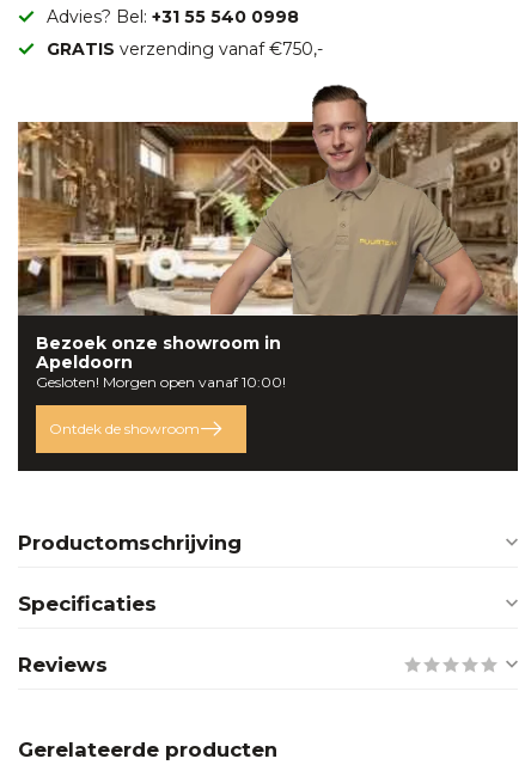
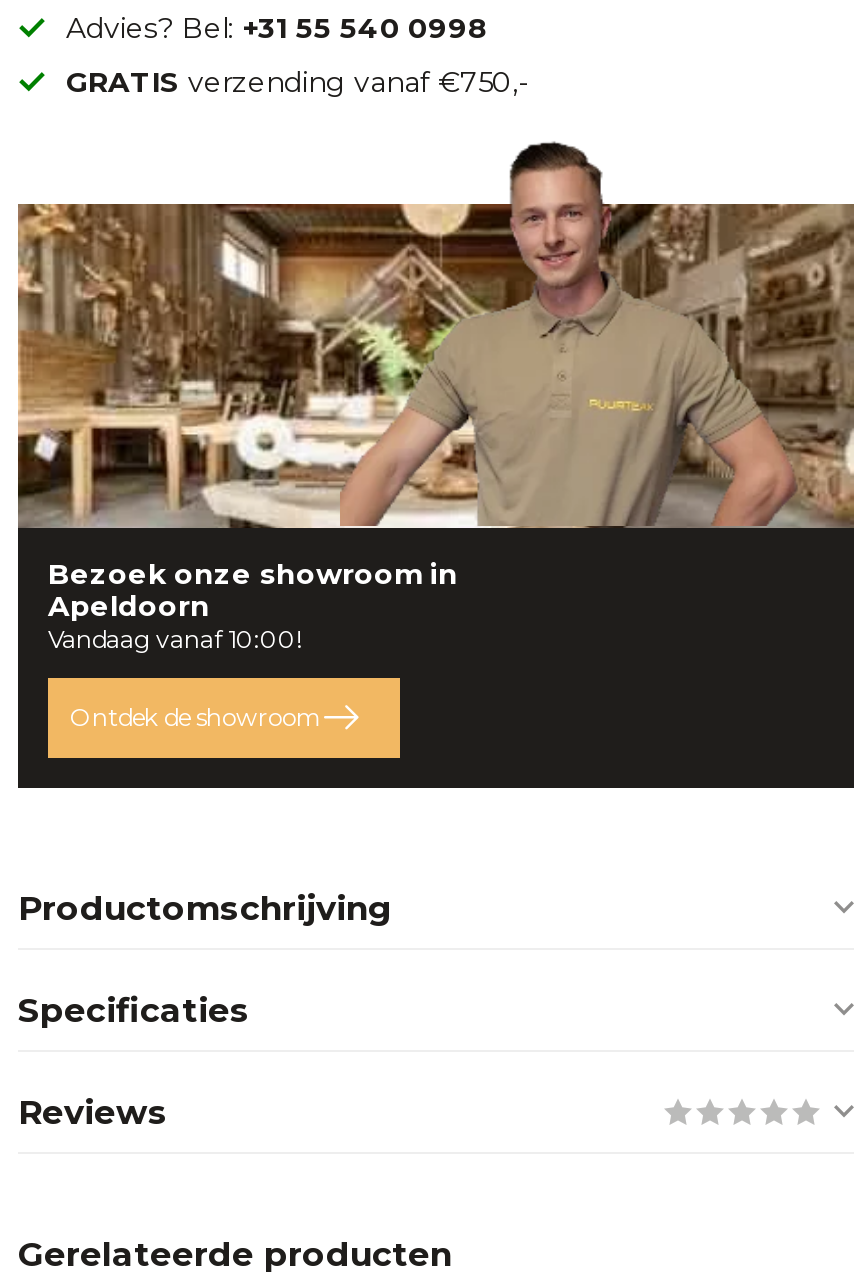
- Gesloten! Morgen open vanaf 10:00!
+ Vandaag vanaf 10:00!
